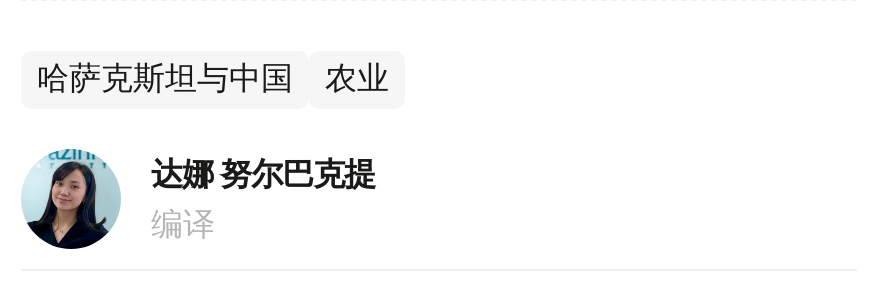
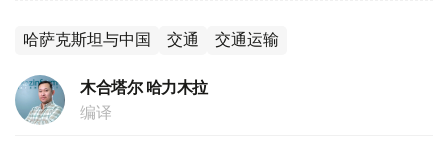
- 农业
+ 交通
+ 交通运输

- [image]
- 达娜 努尔巴克提
+ [image]
+ 木合塔尔 哈力木拉
